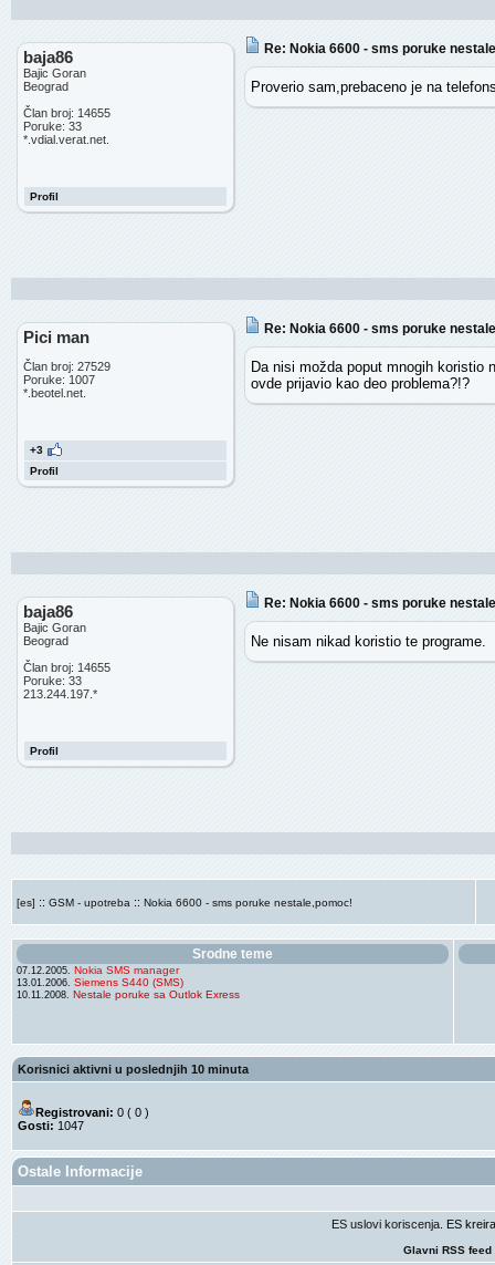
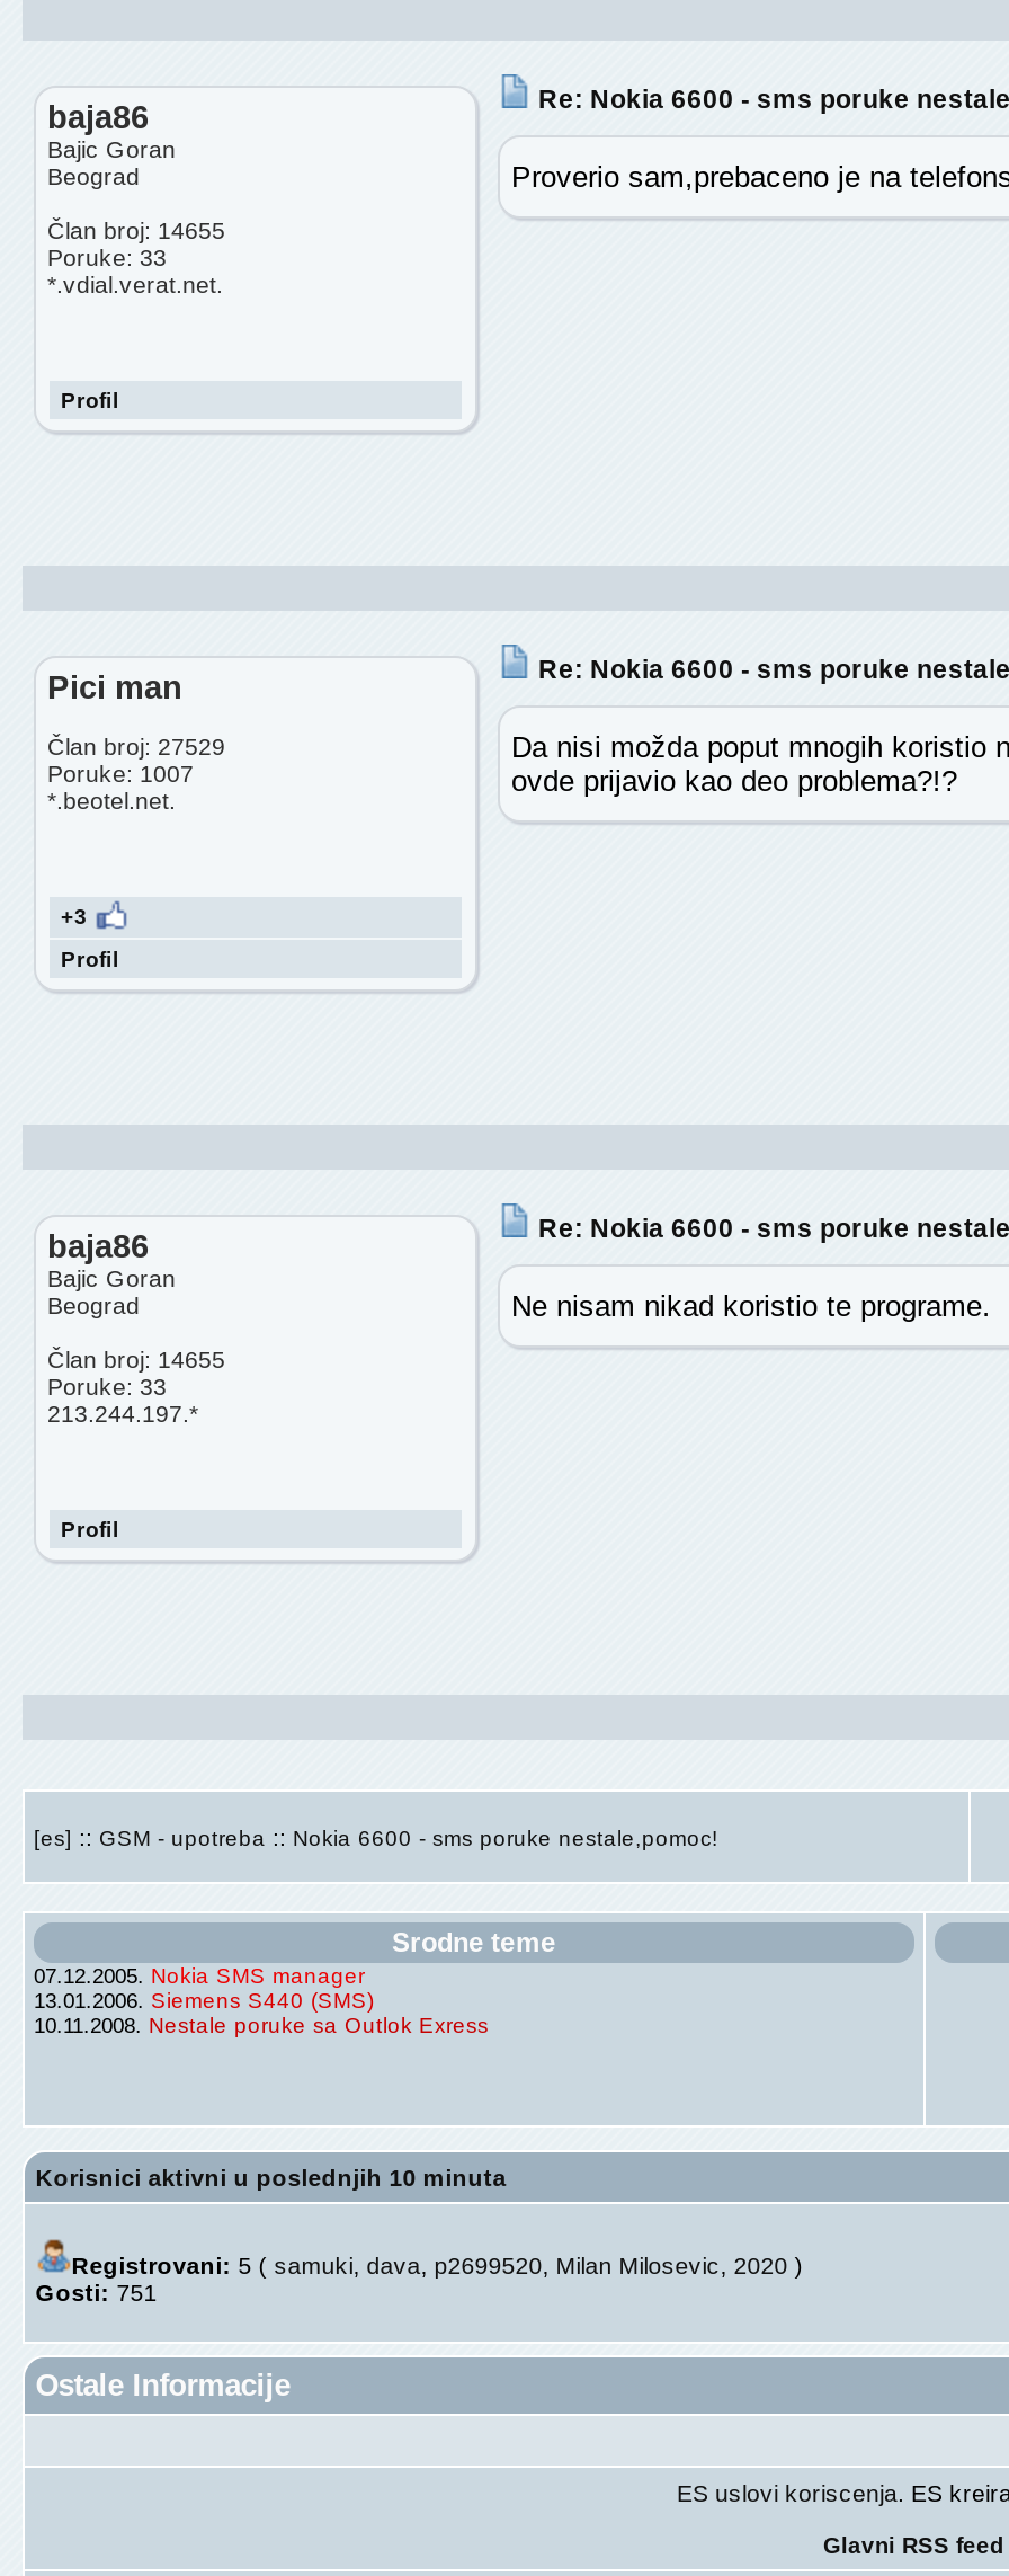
- Registrovani: 0 ( 0 )
- Gosti:1047
+ Registrovani: 5 (samuki, dava, p2699520, Milan Milosevic, 2020)
+ Gosti:751
